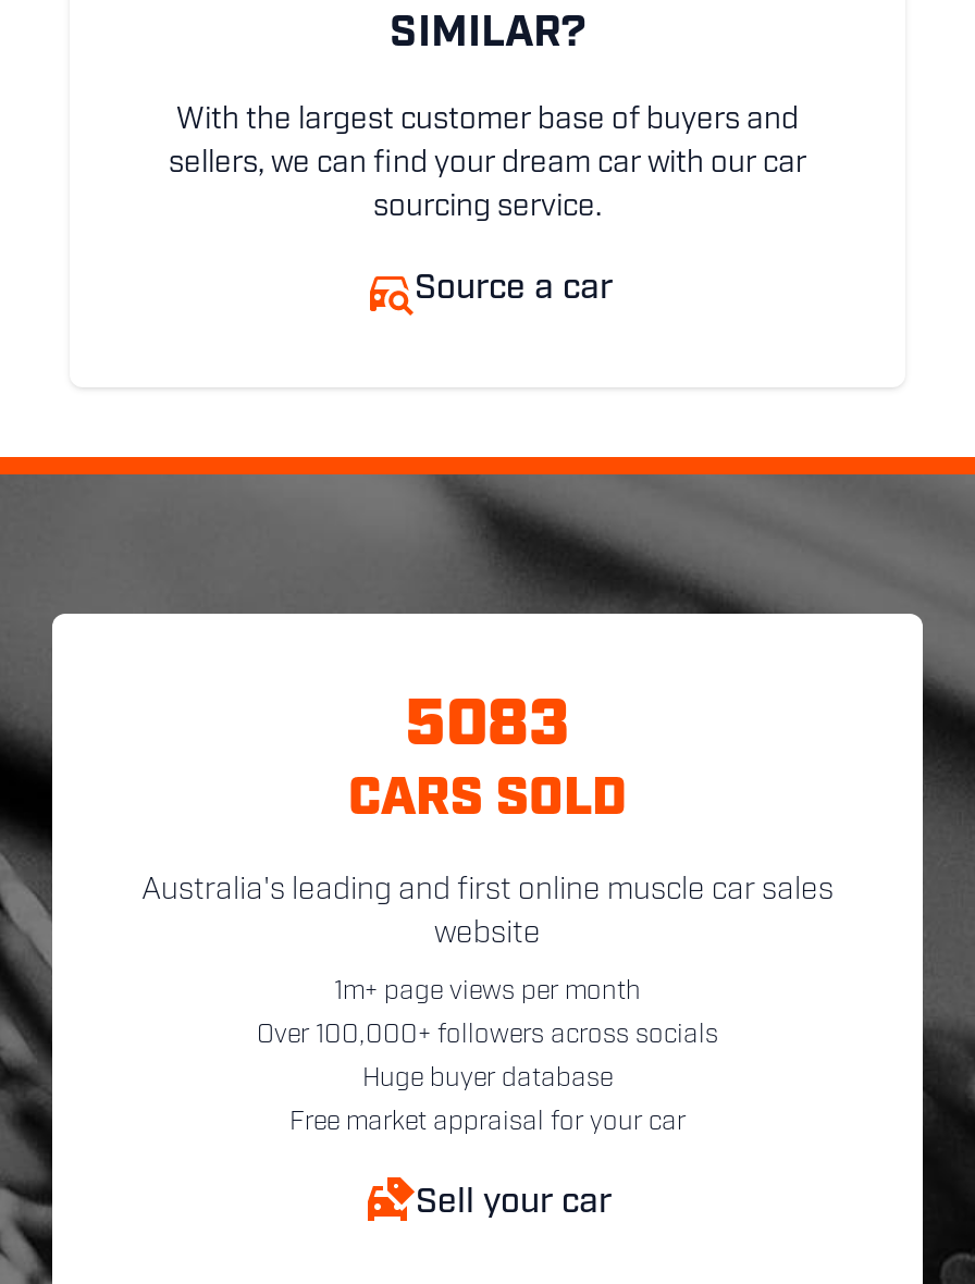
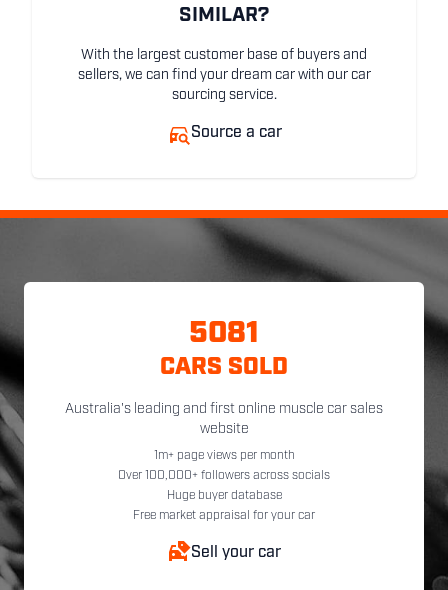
- 5083
+ 5081
